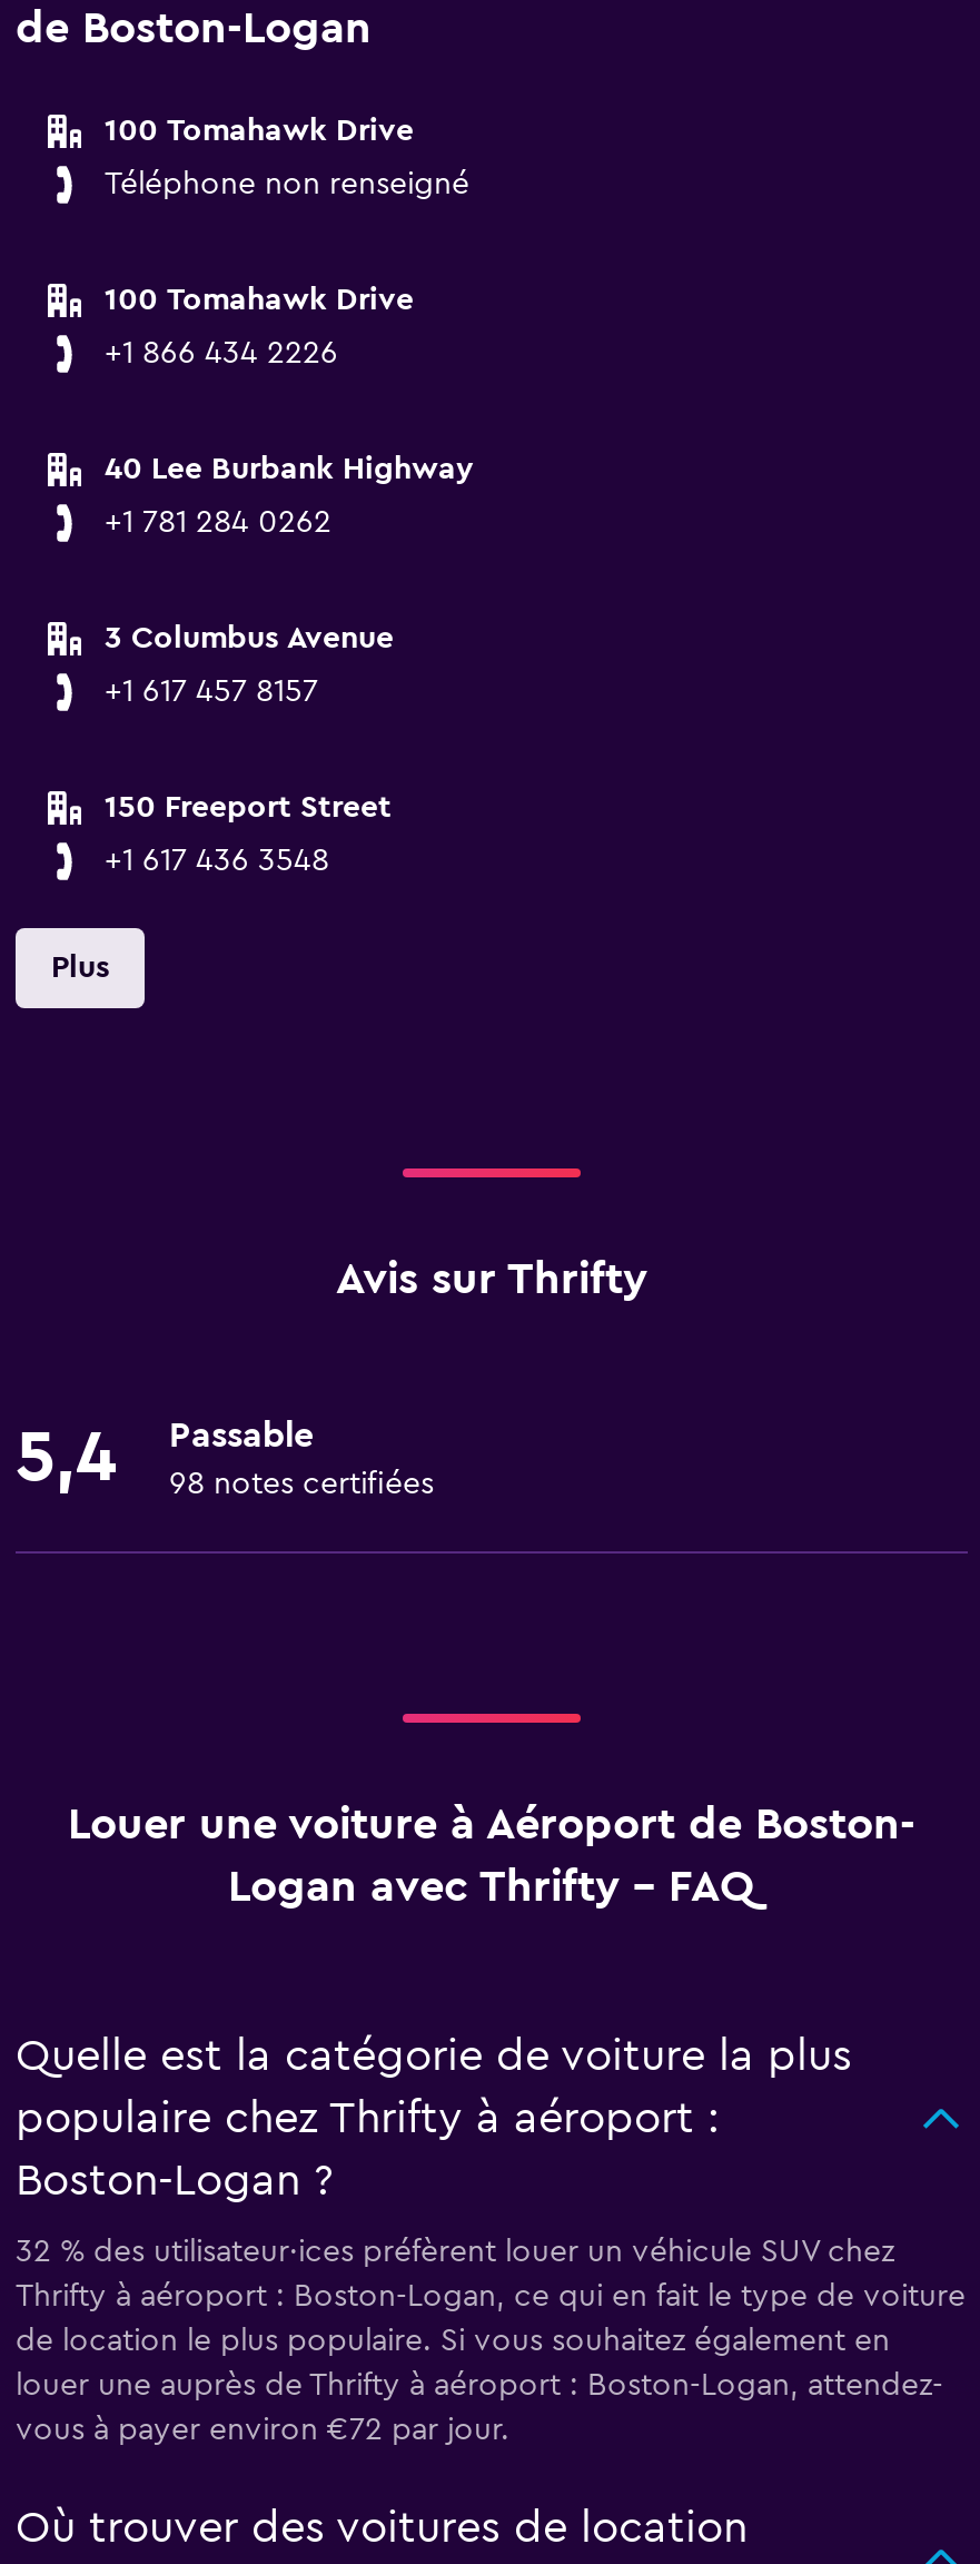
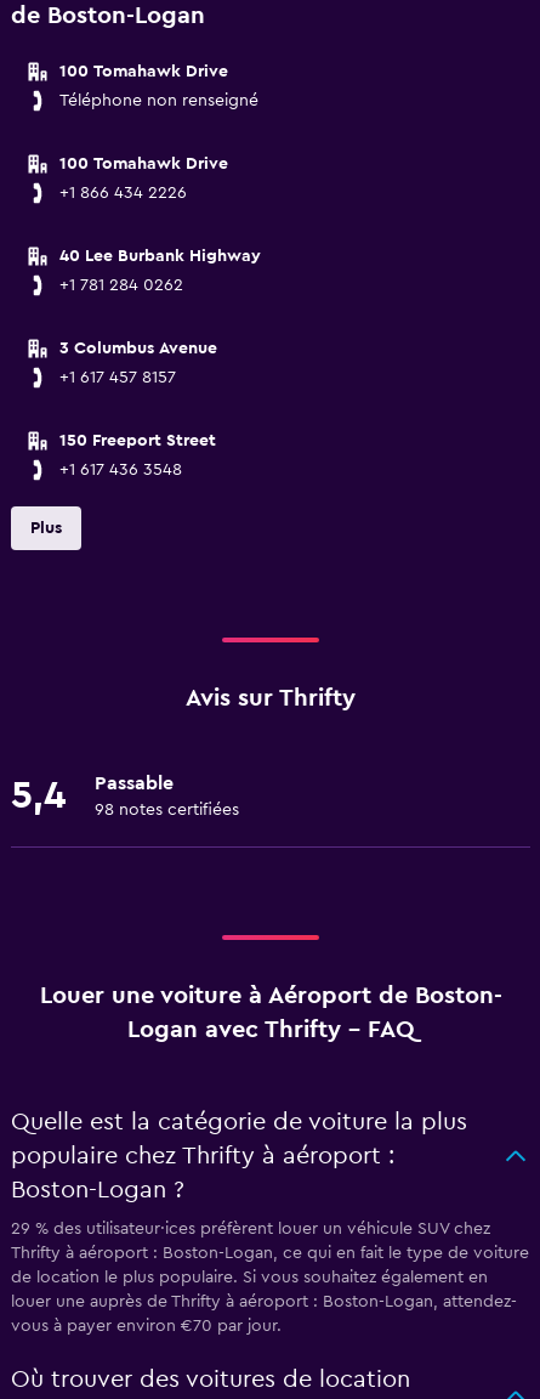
- 32 % des utilisateur·ices préfèrent louer un véhicule SUV chez
+ 29 % des utilisateur·ices préfèrent louer un véhicule SUV chez

- vous à payer environ €72 par jour.
+ vous à payer environ €70 par jour.
